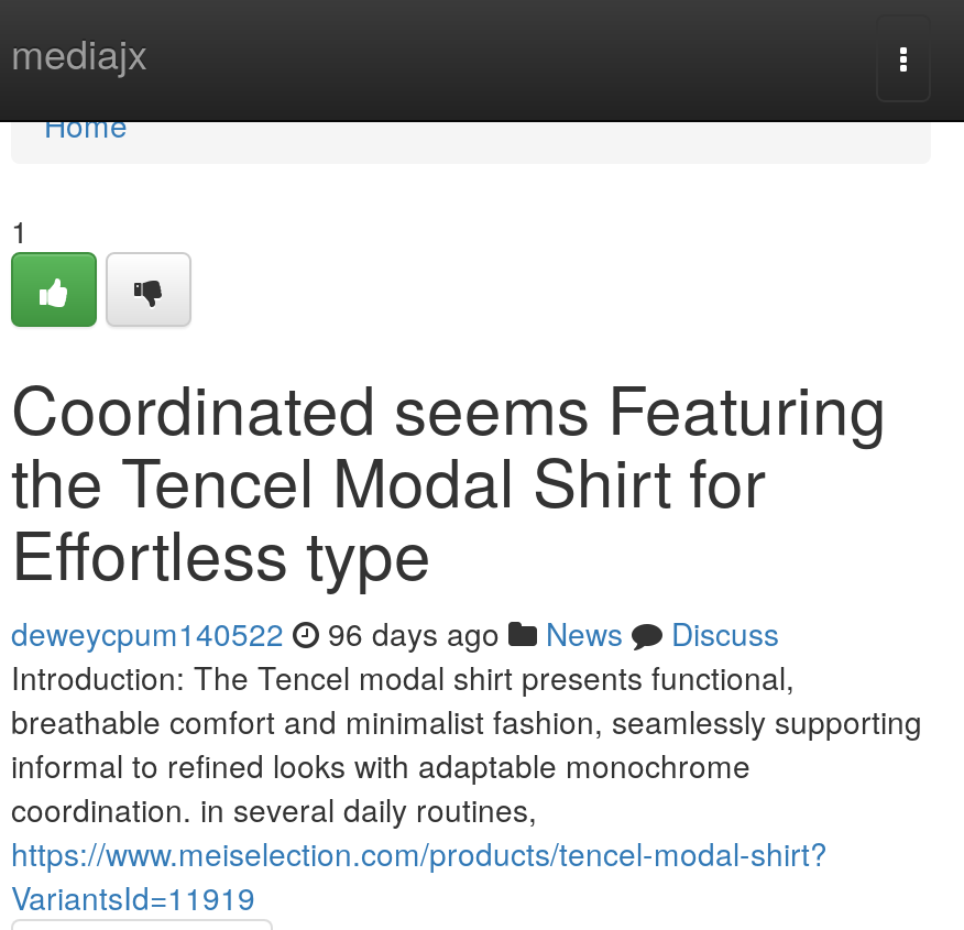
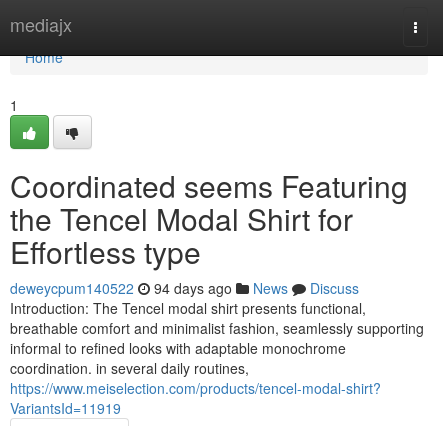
- deweycpum140522 96 days ago News Discuss
+ deweycpum140522 94 days ago News Discuss
